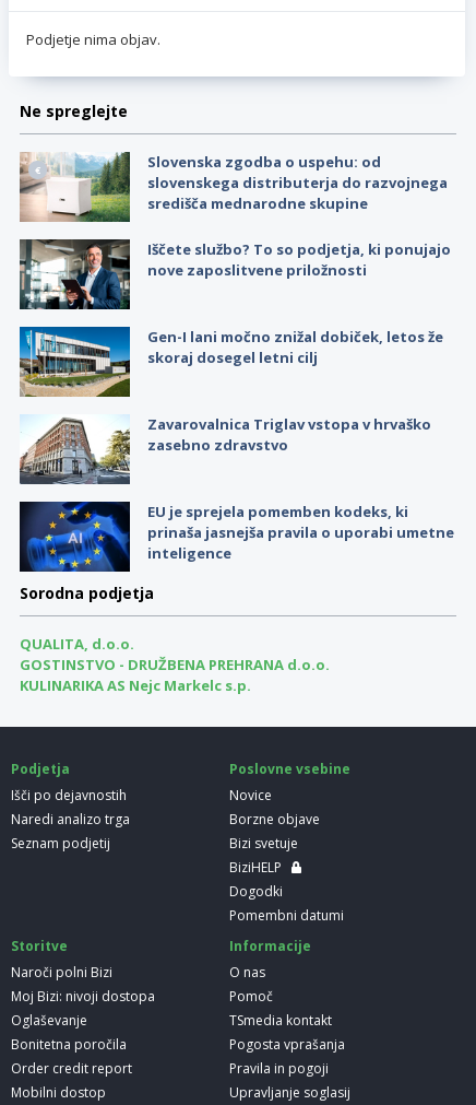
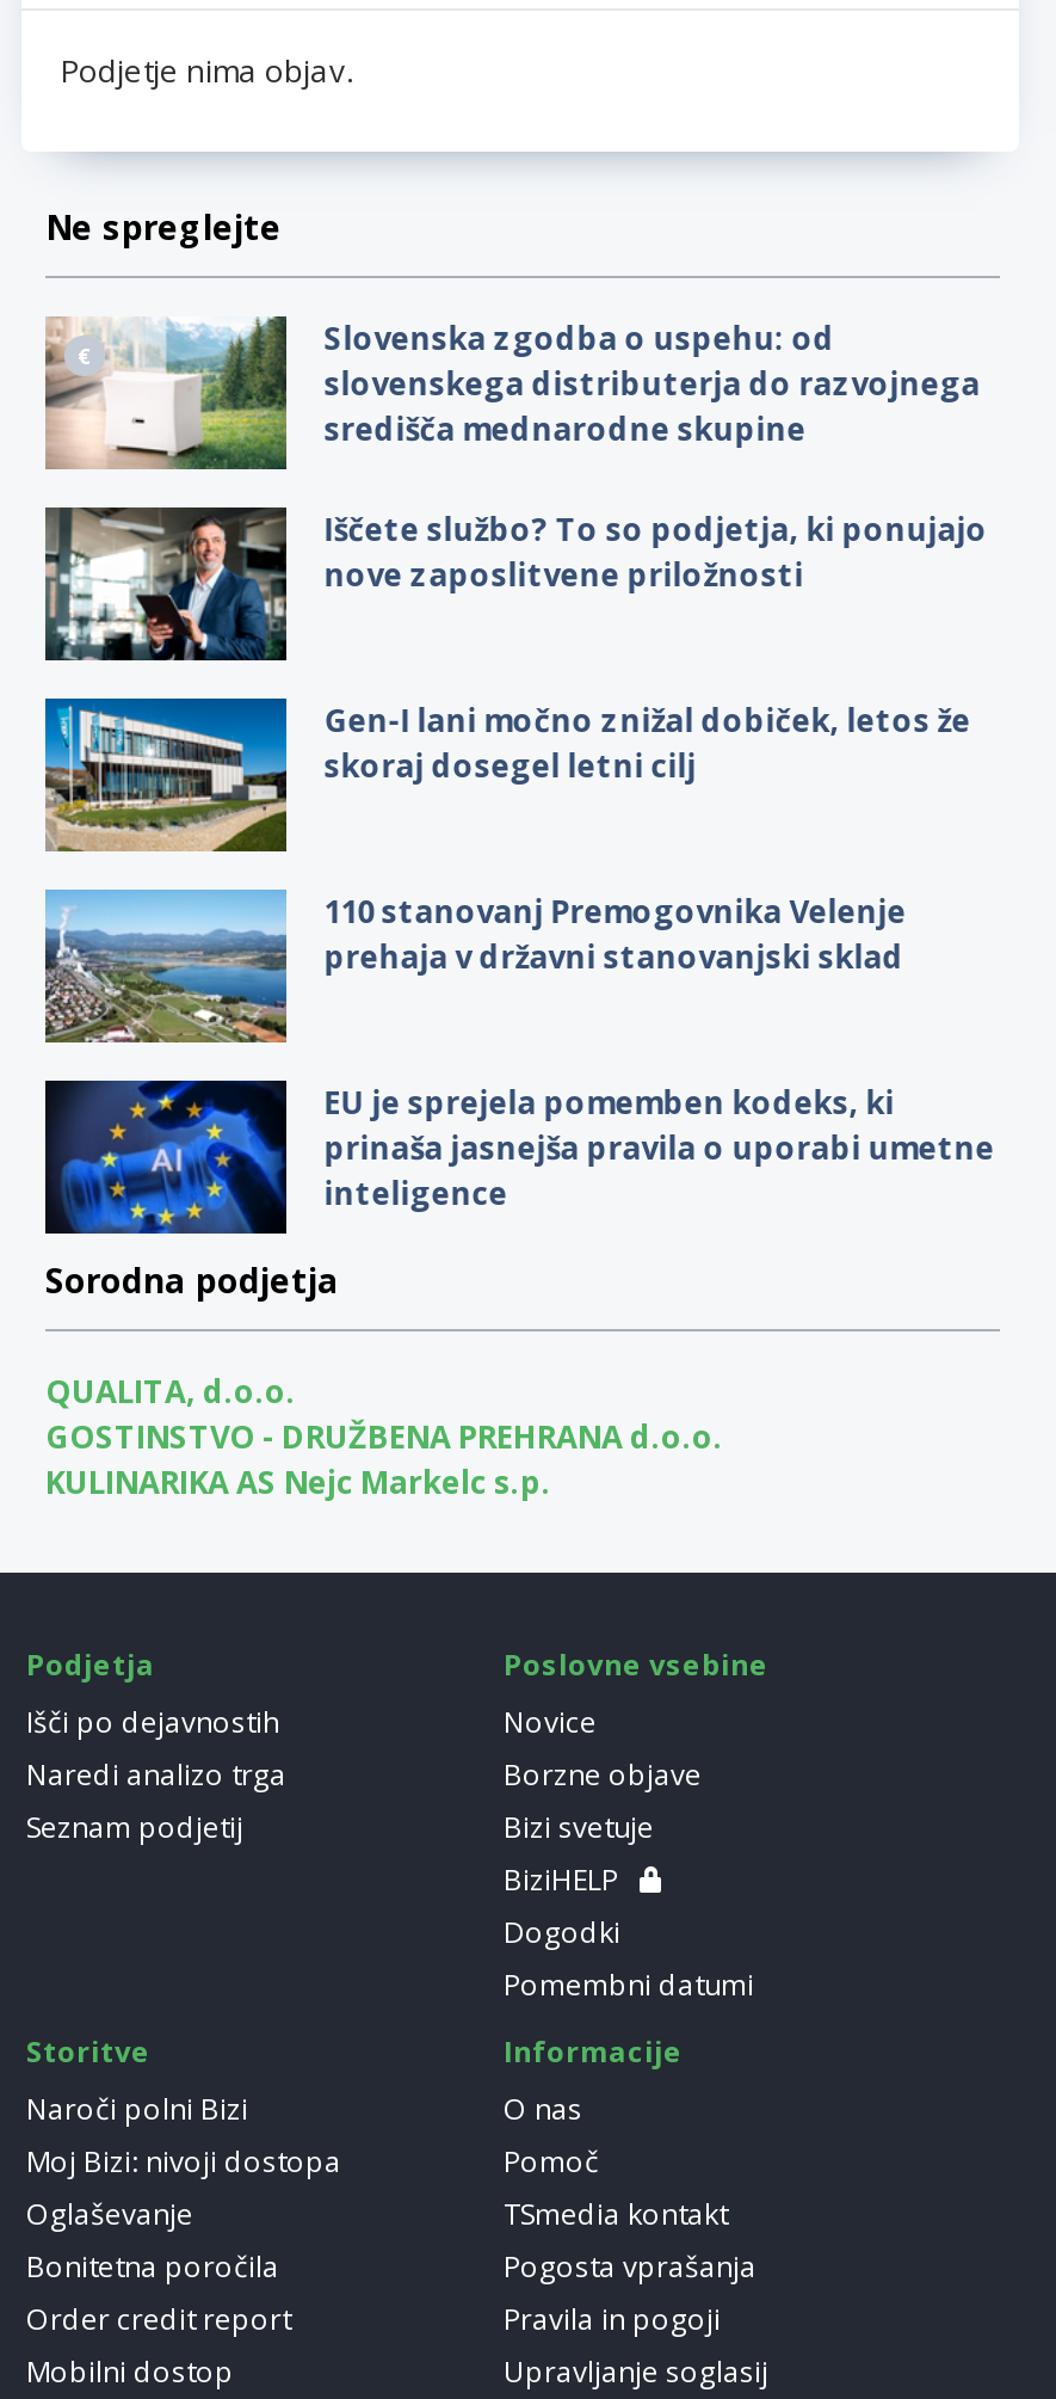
- [image]
- Zavarovalnica Triglav vstopa v hrvaško
- zasebno zdravstvo
+ [image]
+ 110 stanovanj Premogovnika Velenje
+ prehaja v državni stanovanjski sklad
